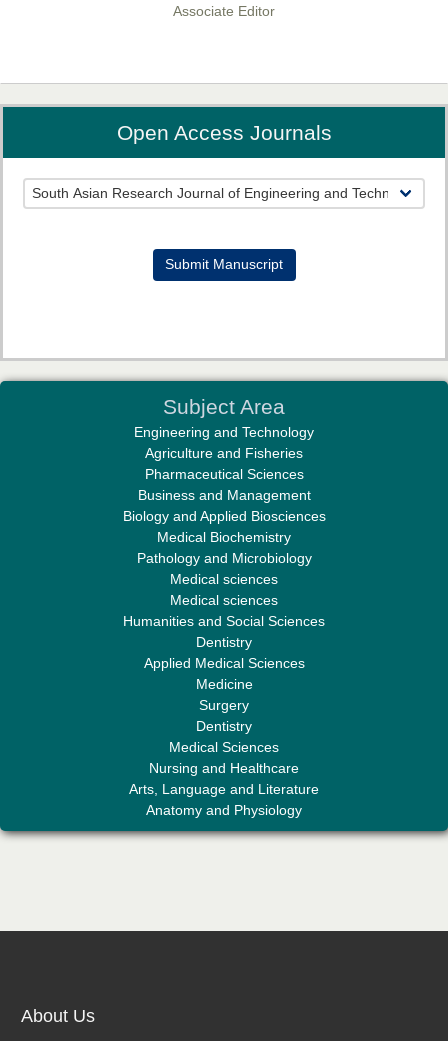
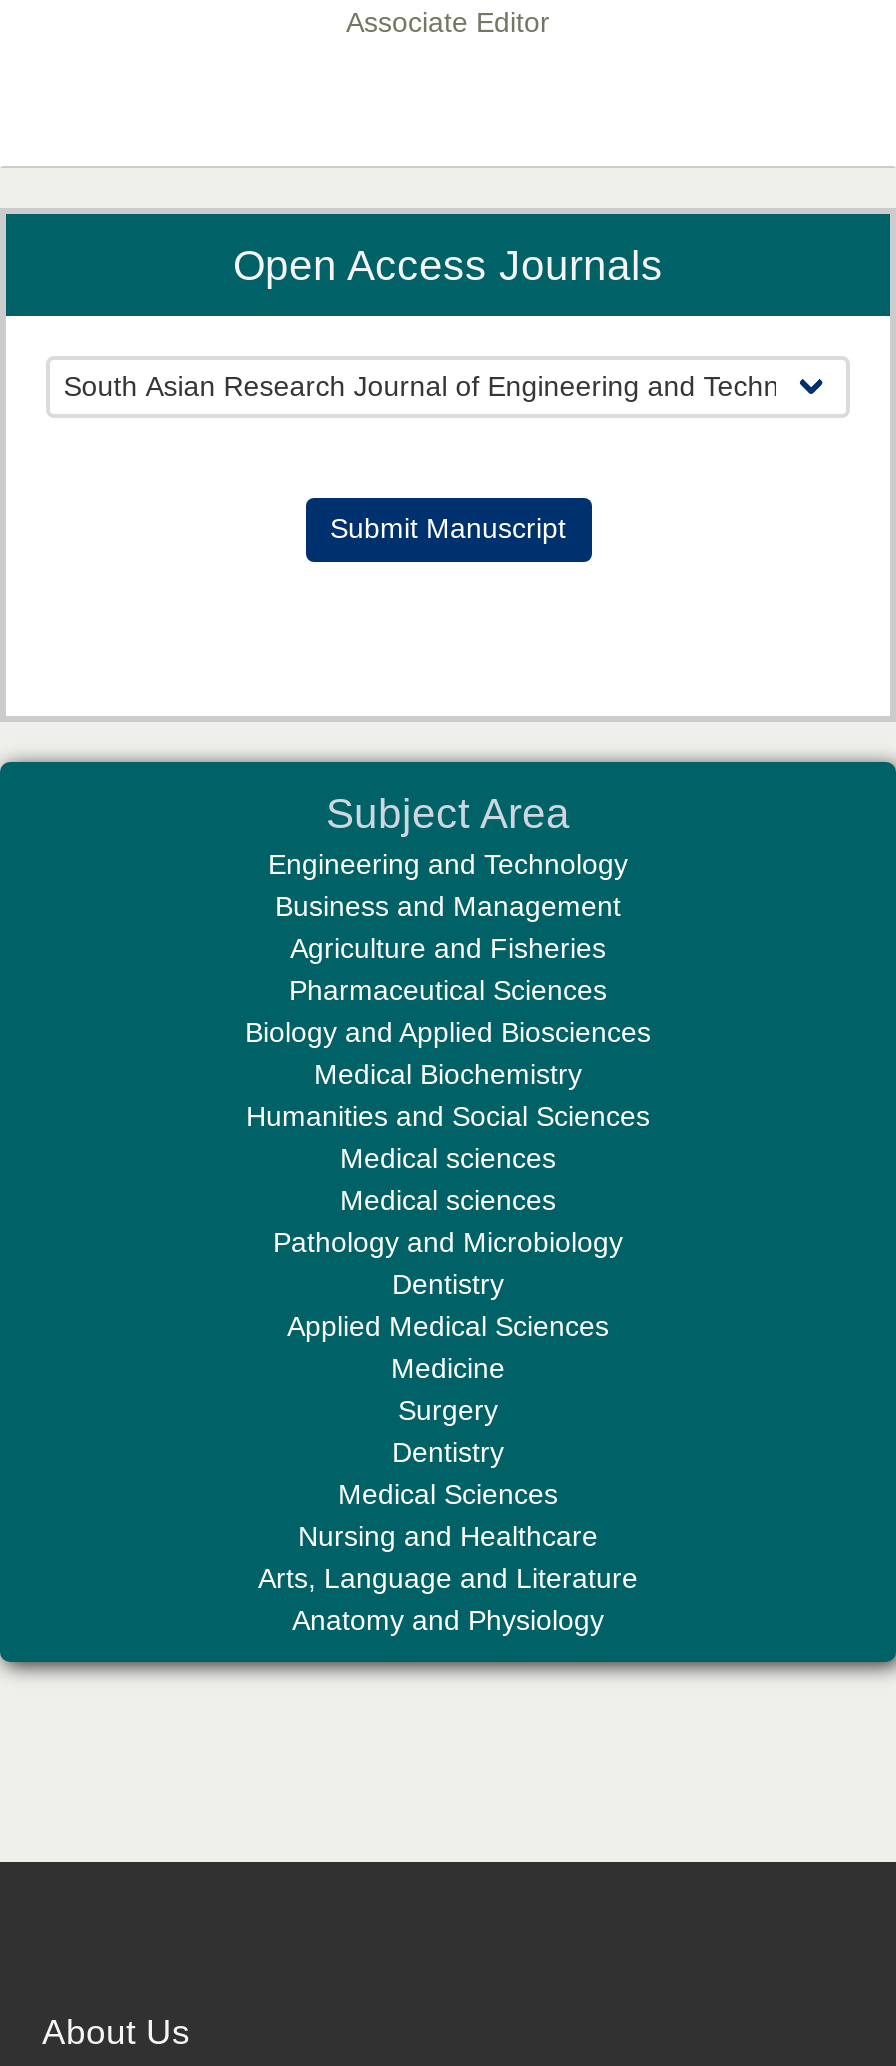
moved down: Agriculture and Fisheries | Pharmaceutical Sciences

moved up: Business and Management

moved down: Pathology and Microbiology

moved up: Humanities and Social Sciences
